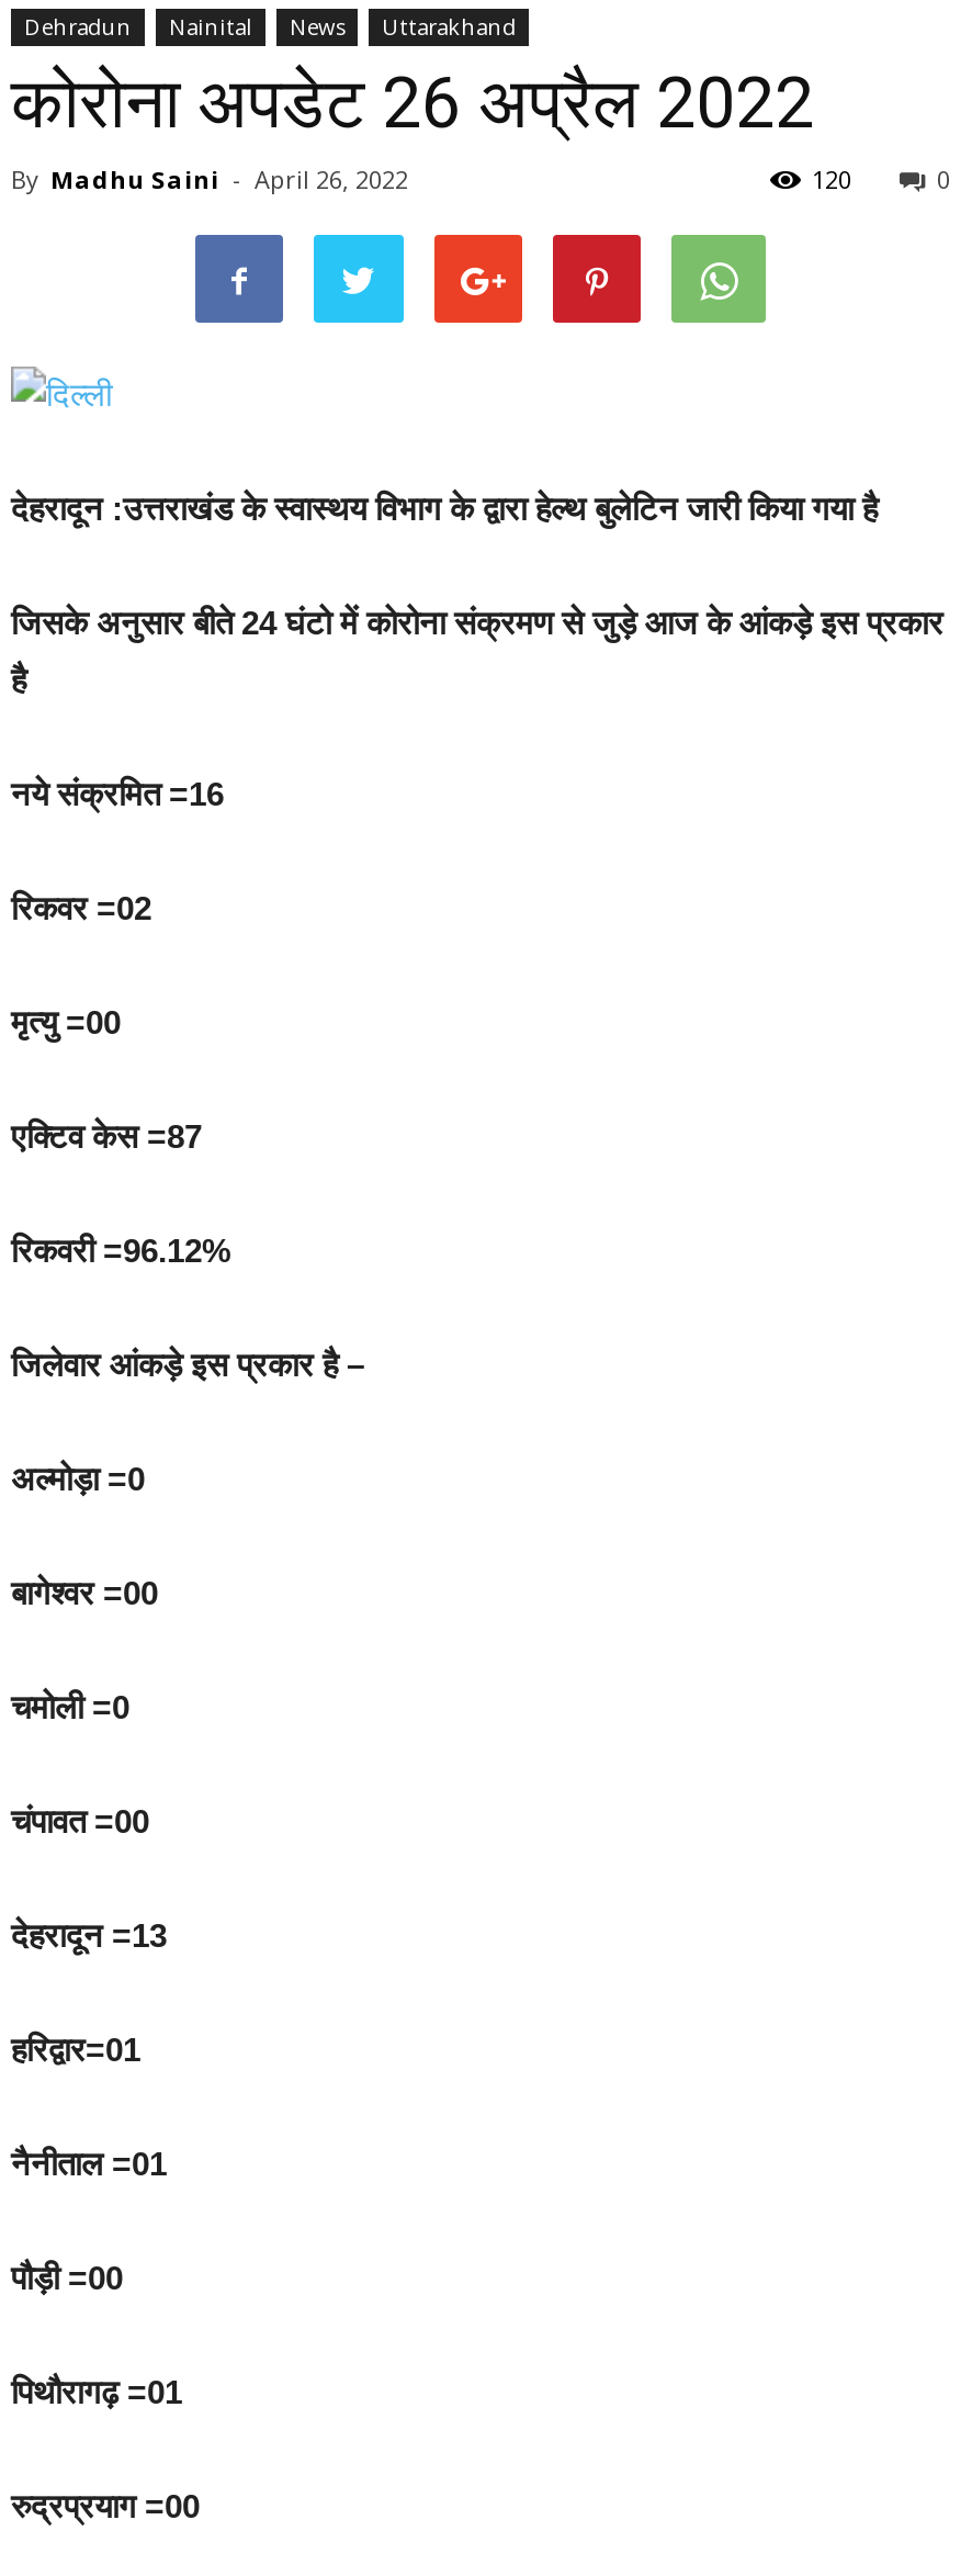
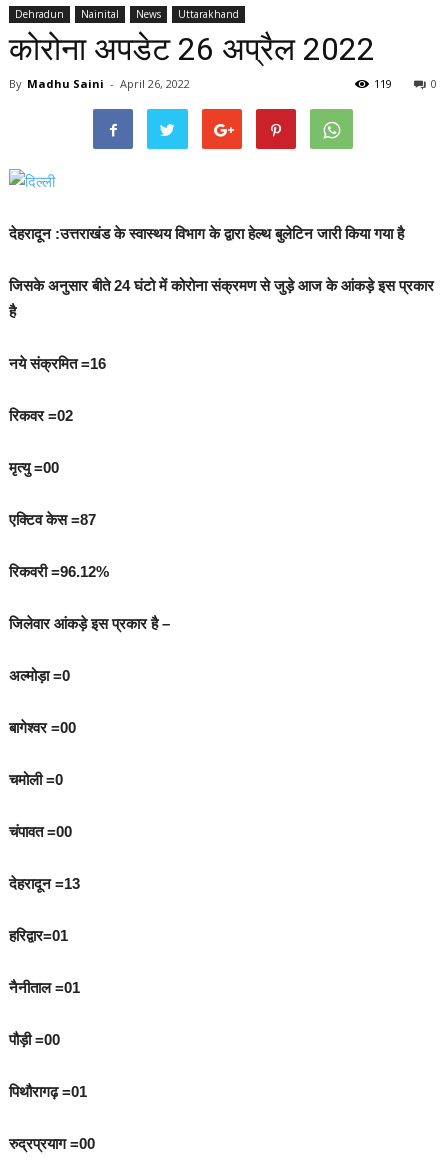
- 120
+ 119
